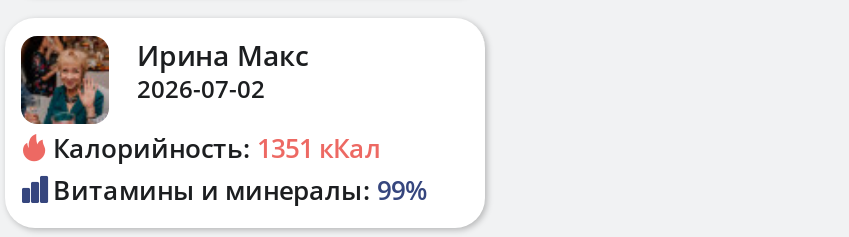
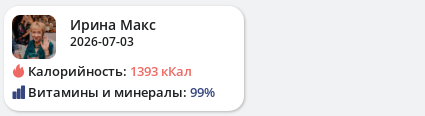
- 2026-07-02
+ 2026-07-03

- Калорийность: 1351 кКал
+ Калорийность: 1393 кКал
